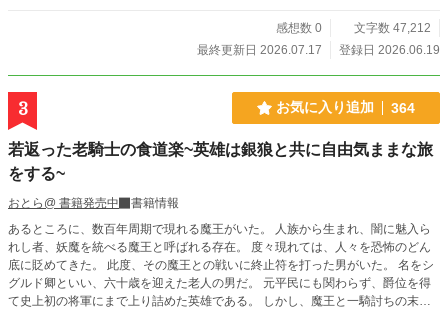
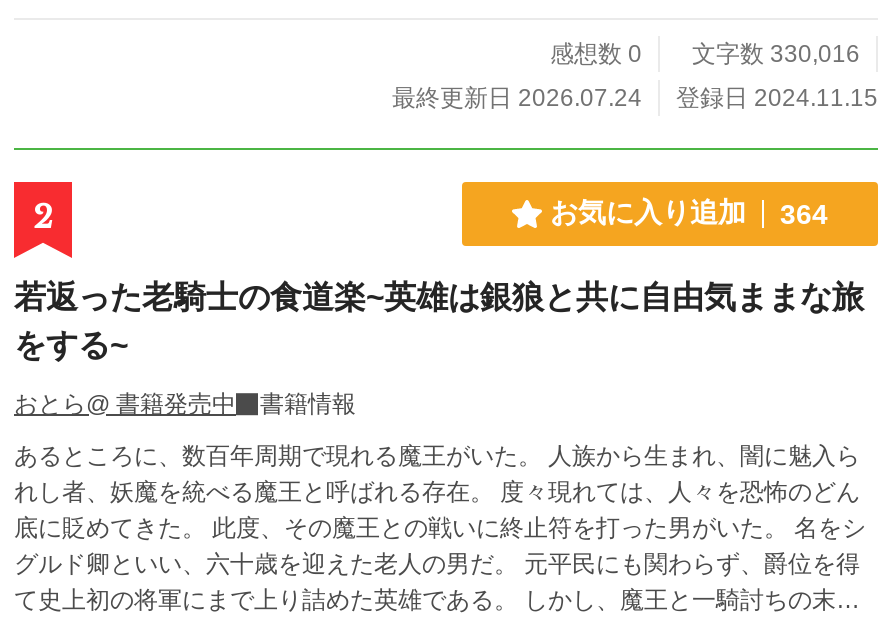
- 文字数 47,212
+ 文字数 330,016

- 最終更新日 2026.07.17
+ 最終更新日 2026.07.24

- 登録日 2026.06.19
+ 登録日 2024.11.15

- 3
+ 2
